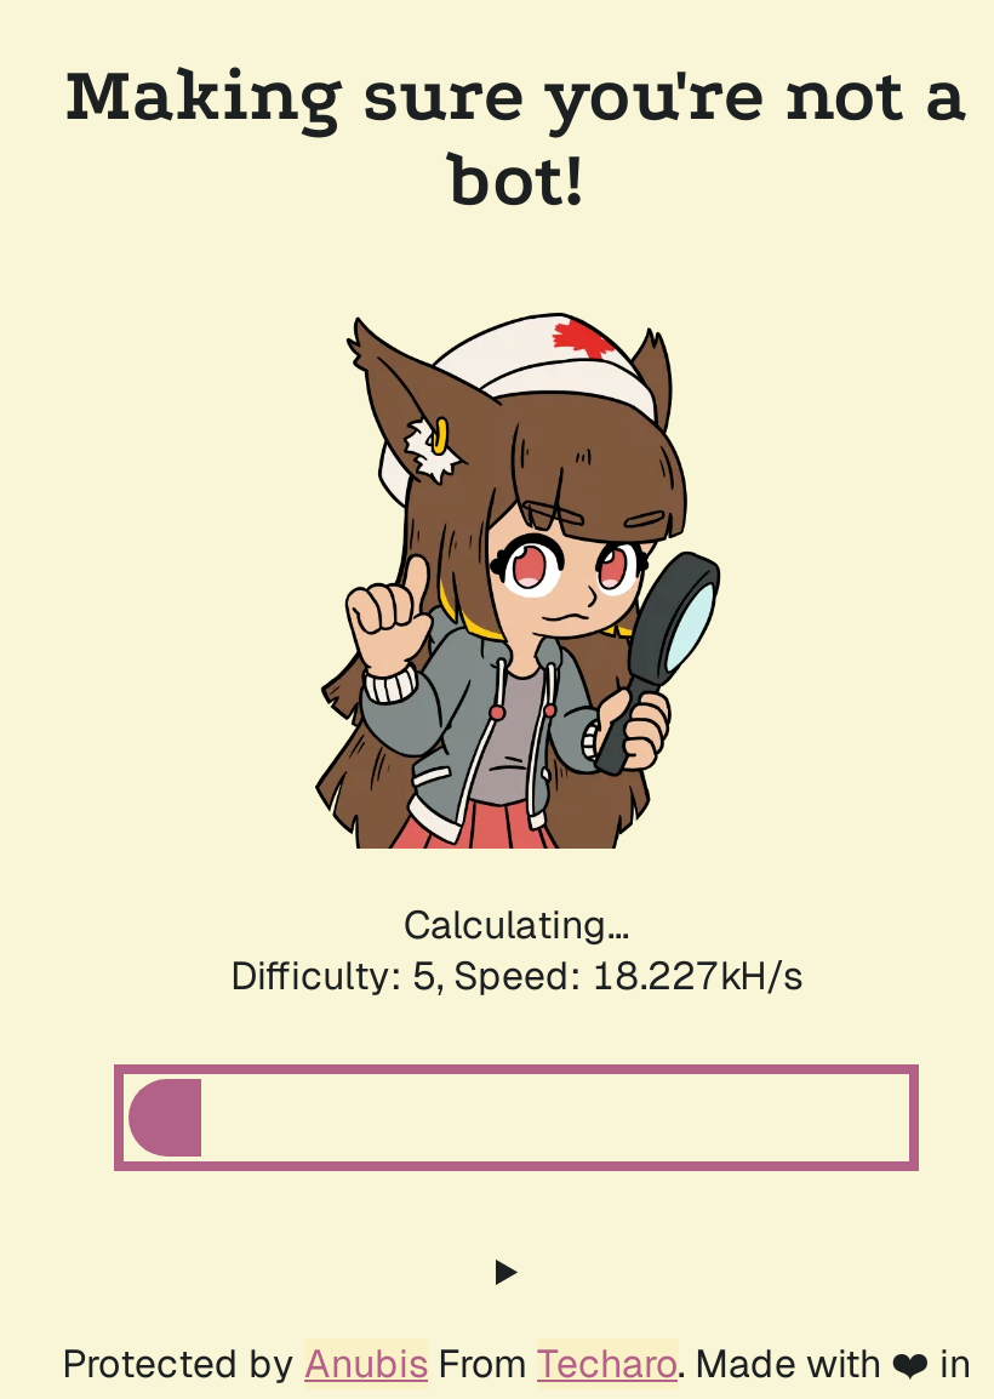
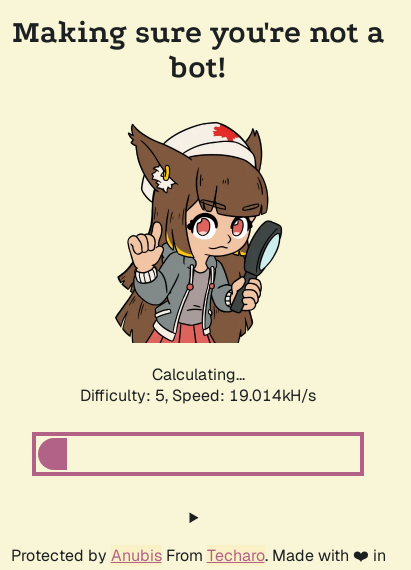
- Difficulty: 5, Speed: 18.227kH/s
+ Difficulty: 5, Speed: 19.014kH/s
